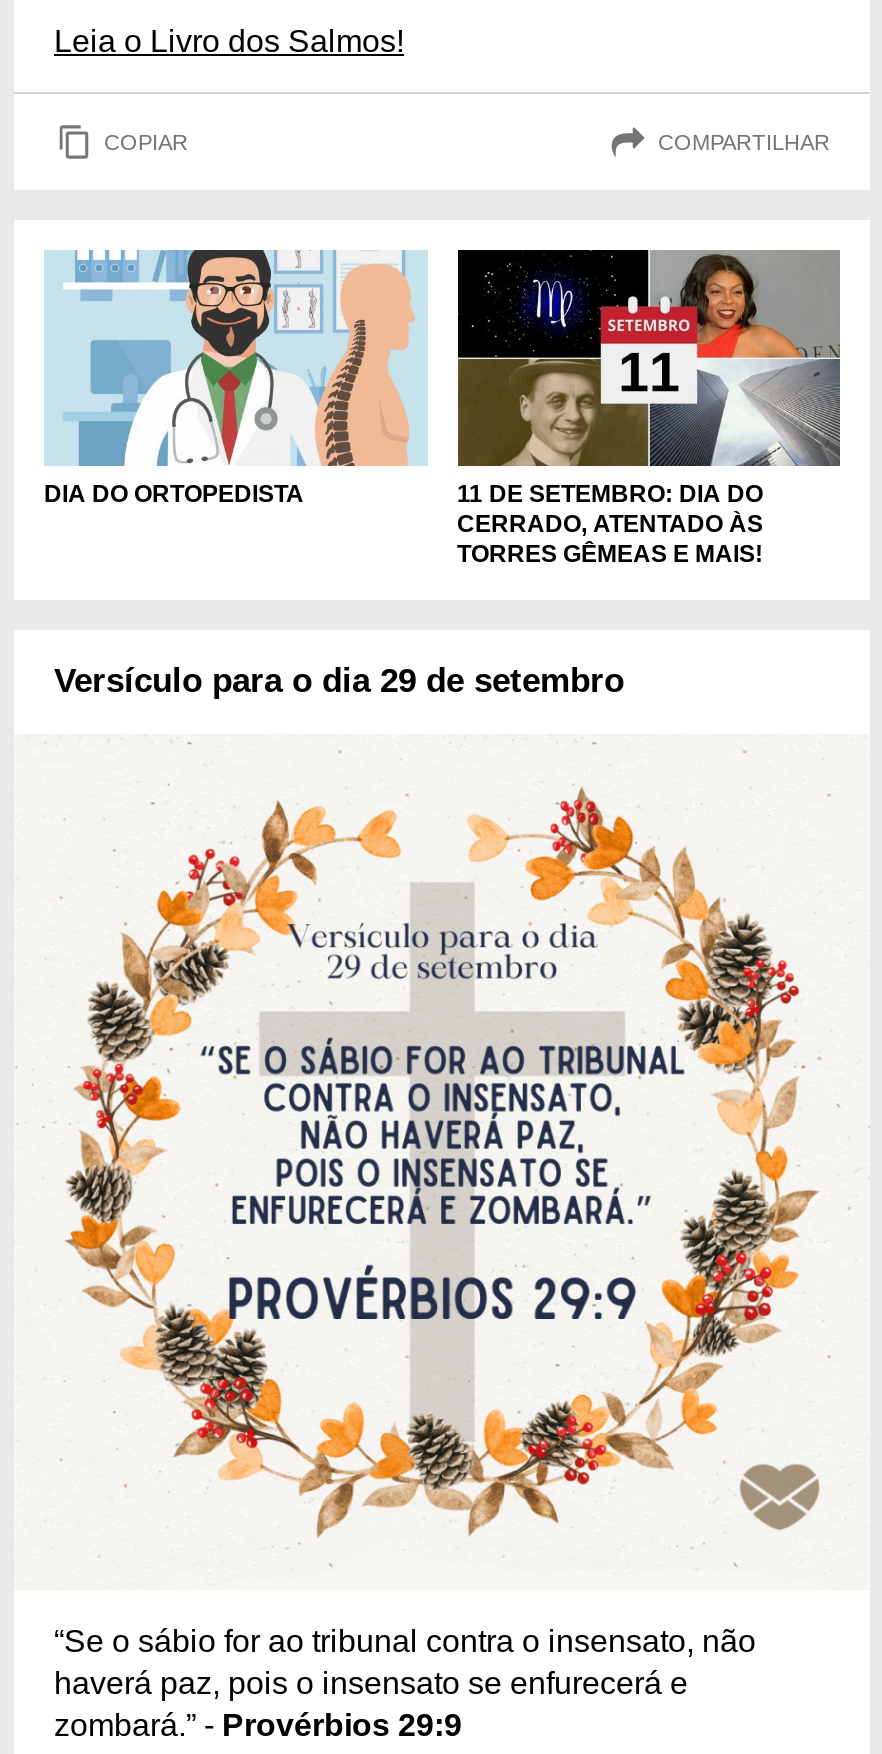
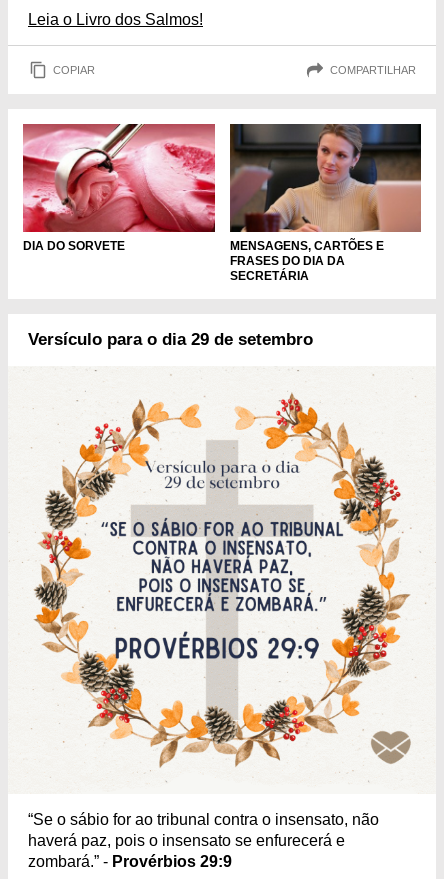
- [image]
- DIA DO ORTOPEDISTA
- 11 DE SETEMBRO: DIA DO
- CERRADO, ATENTADO ÀS
- TORRES GÊMEAS E MAIS!
+ [image]
+ DIA DO SORVETE
+ MENSAGENS, CARTÕES E
+ FRASES DO DIA DA
+ SECRETÁRIA

- [image]
+ [image]
